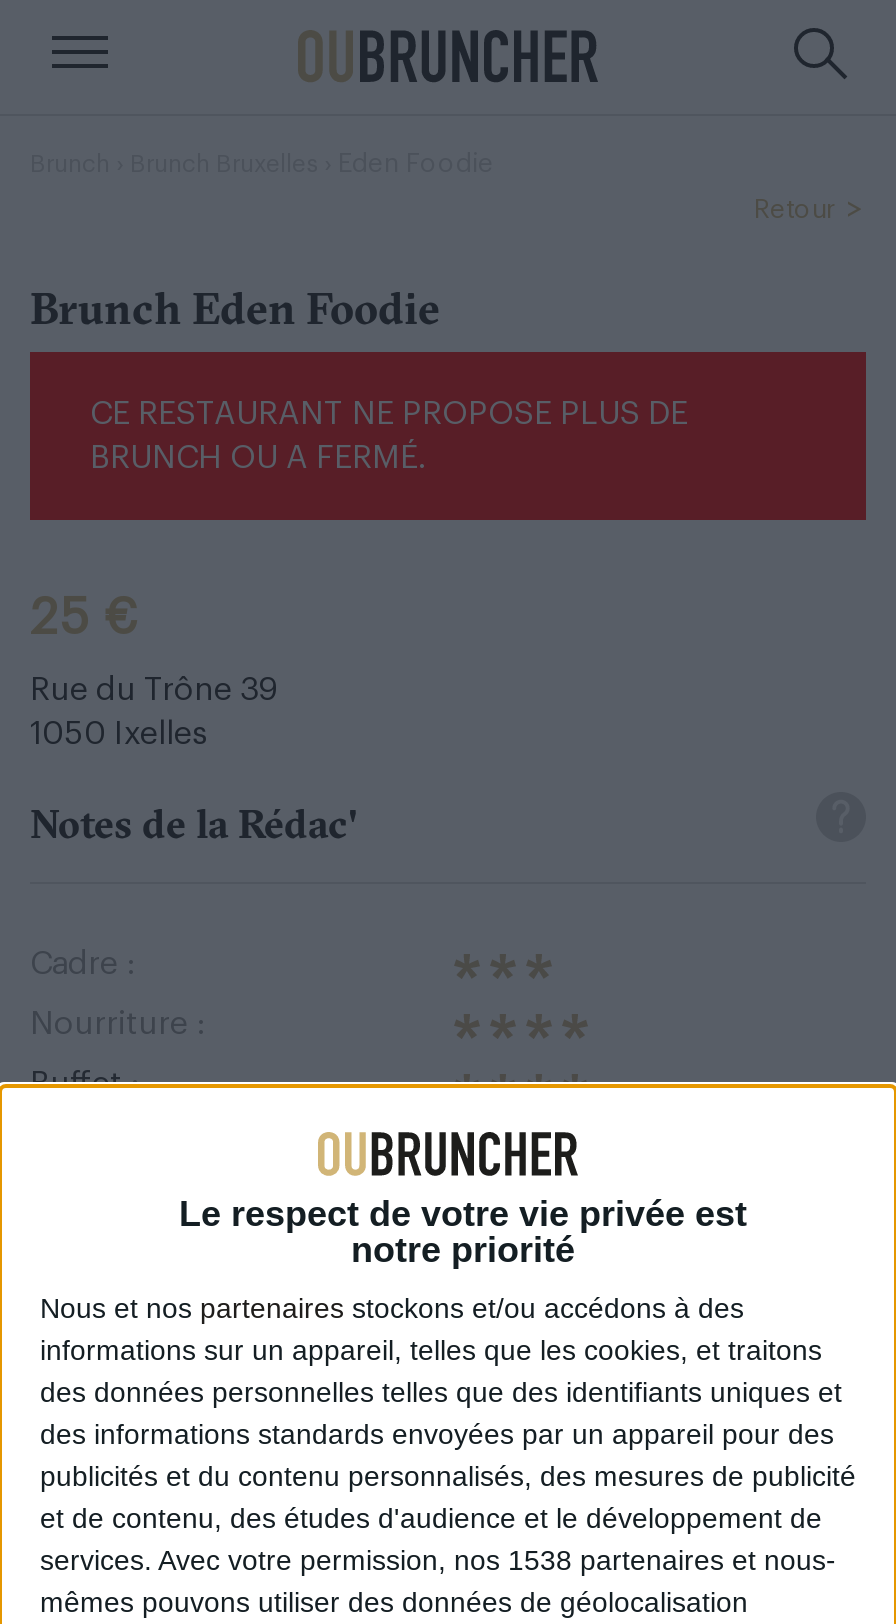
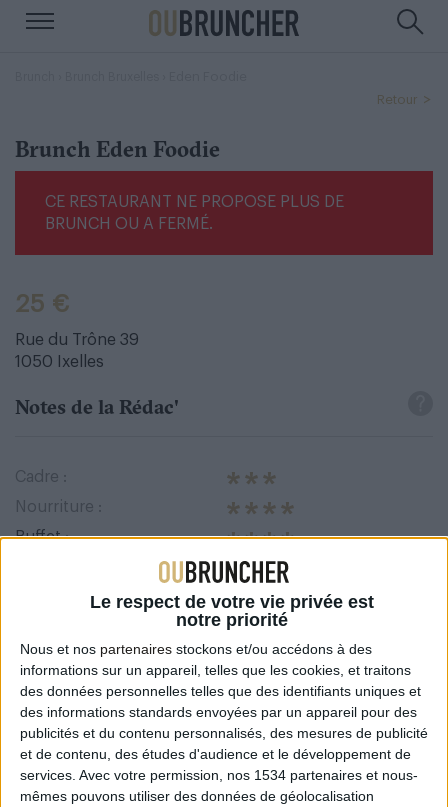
- services. Avec votre permission, nos 1538 partenaires et nous-
+ services. Avec votre permission, nos 1534 partenaires et nous-
